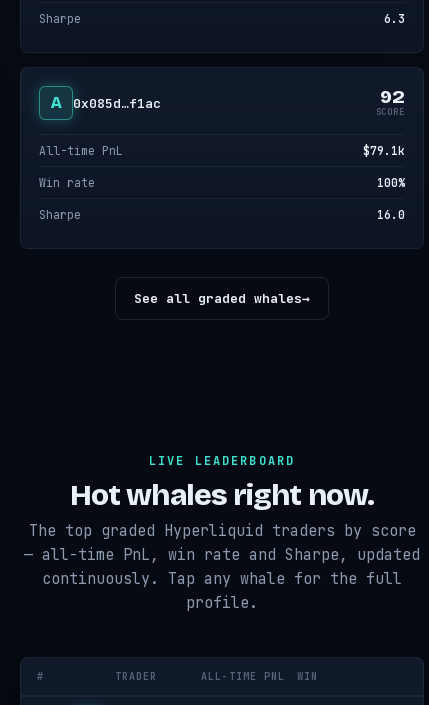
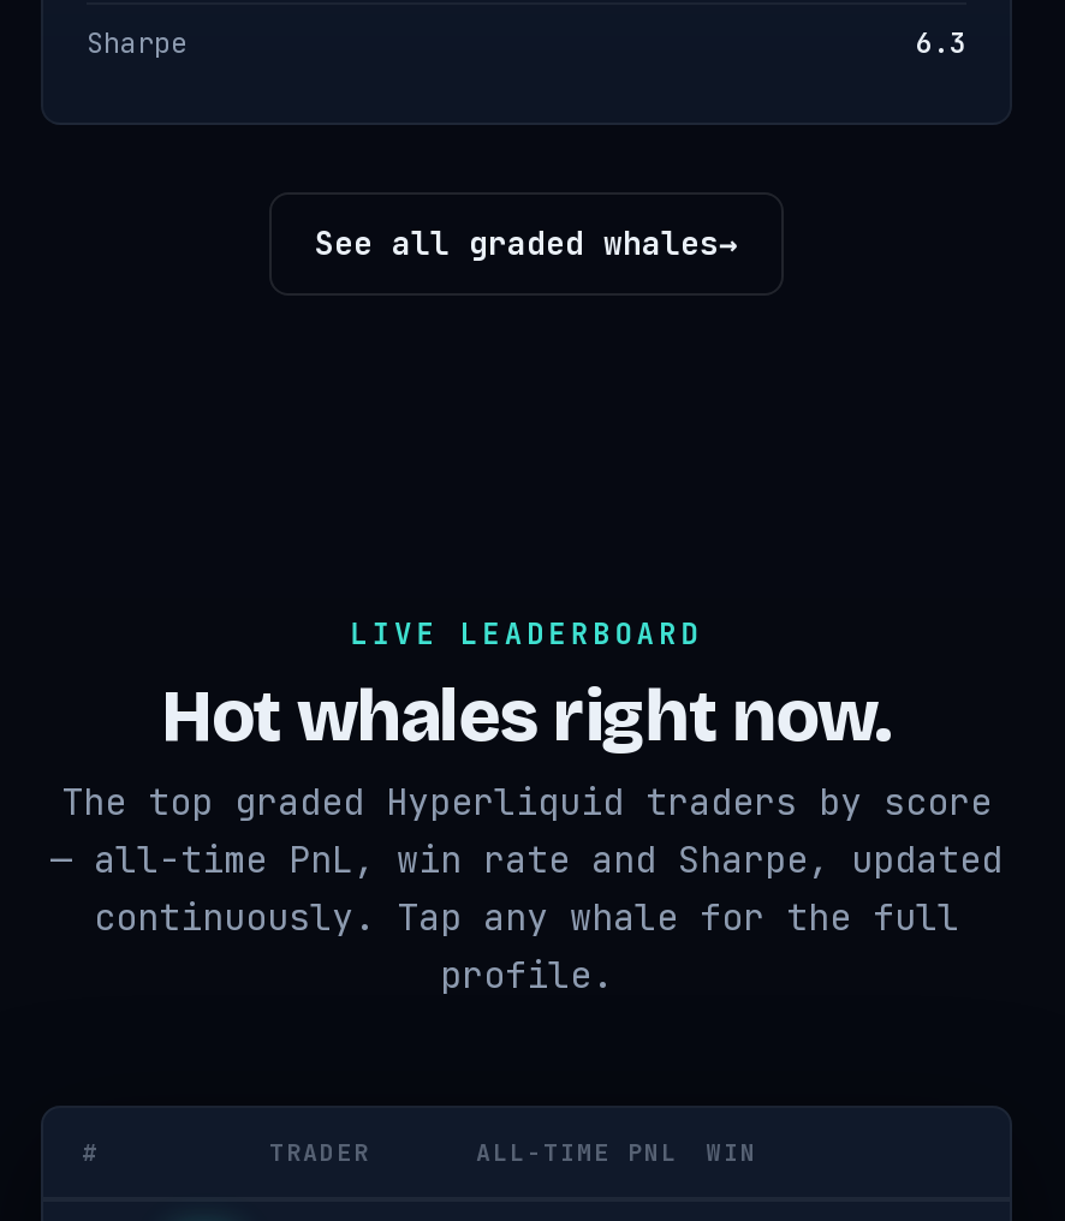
- A
- 0x085d…f1ac
- 92
- SCORE
- All-time PnL
- $79.1k
- Win rate
- 100%
- Sharpe
- 16.0
